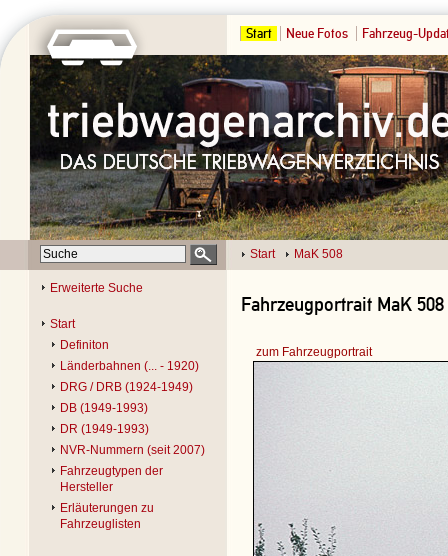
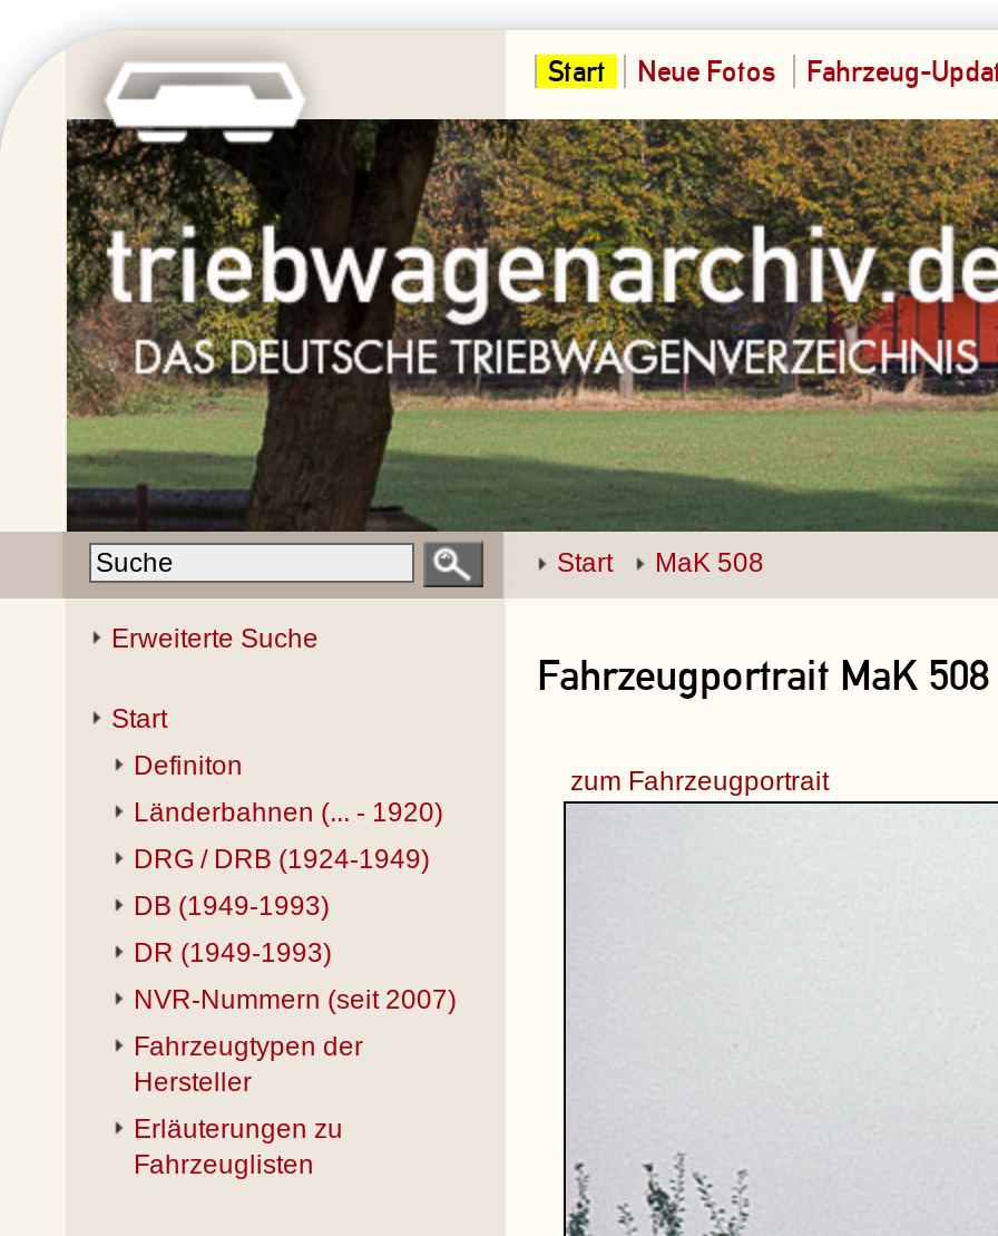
- [image]
+ [image]
